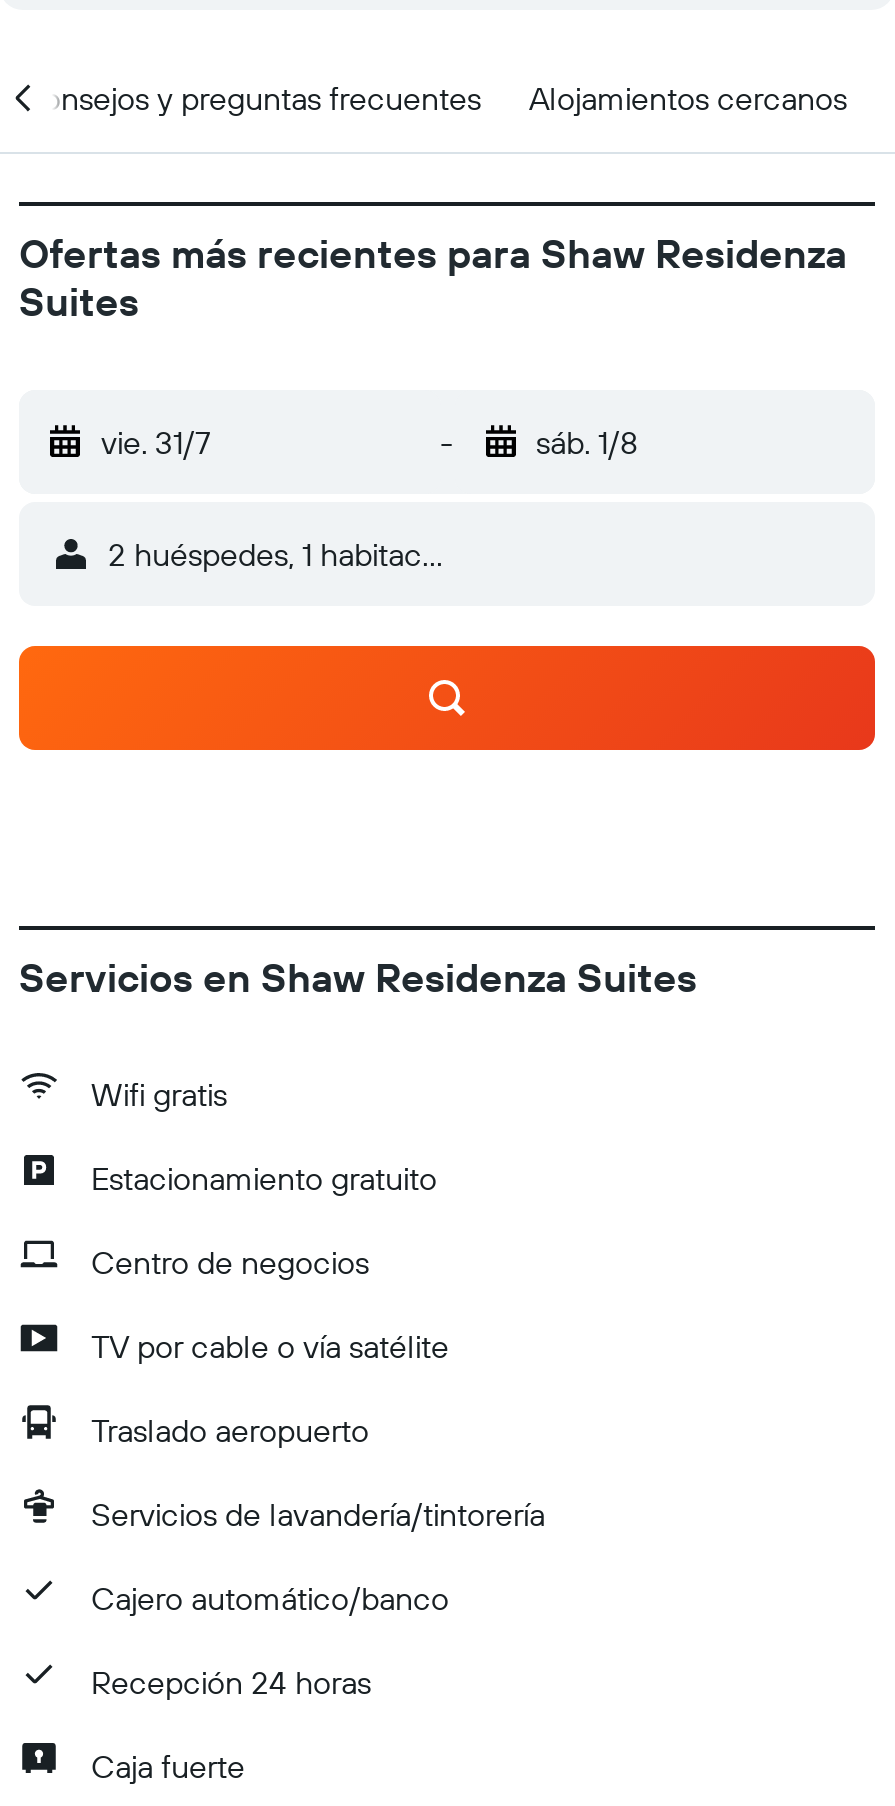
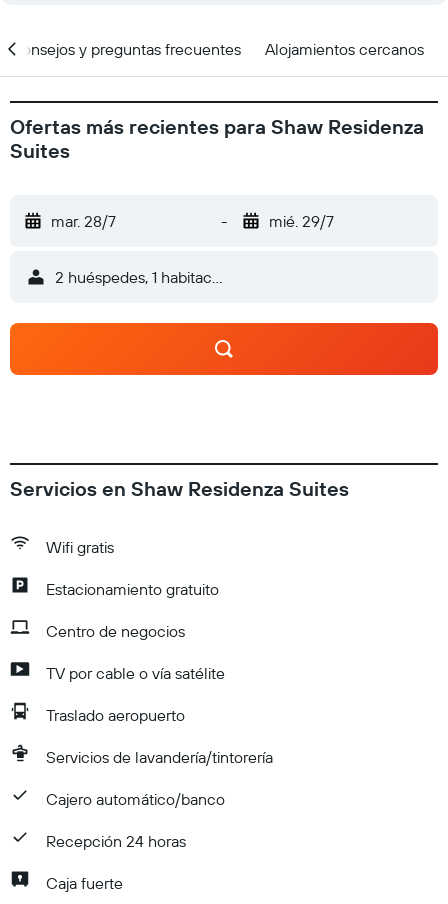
- vie. 31/7
+ mar. 28/7

- sáb. 1/8
+ mié. 29/7
